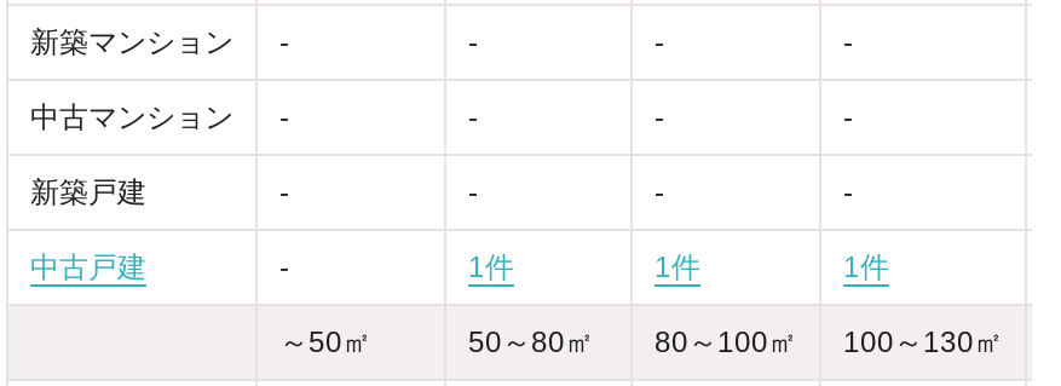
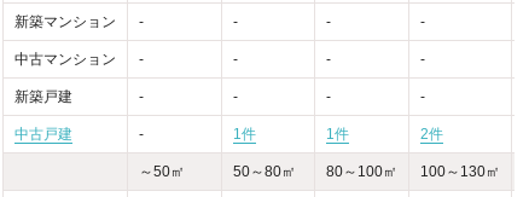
- 1件
+ 2件
